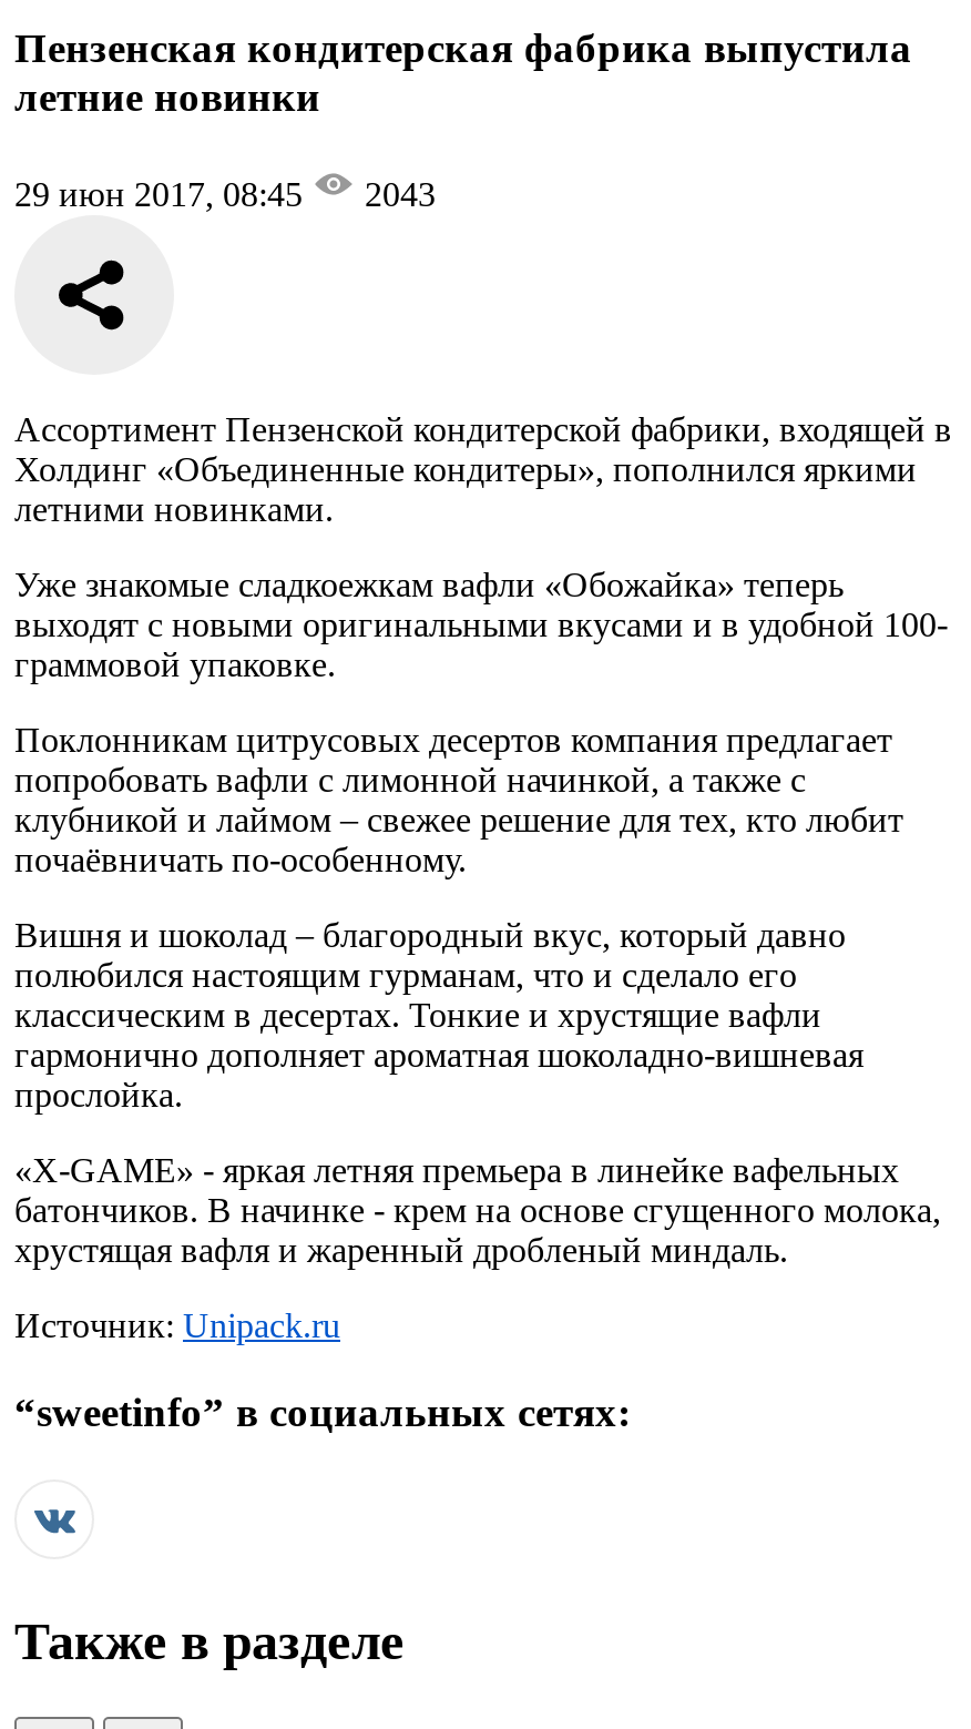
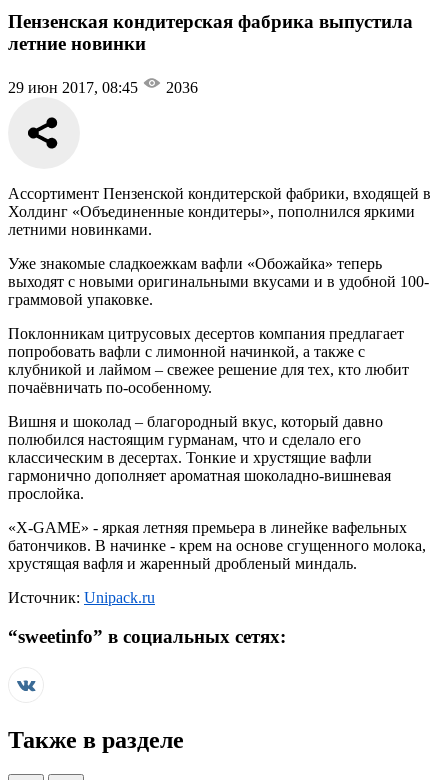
- 29 июн 2017, 08:45 2043
+ 29 июн 2017, 08:45 2036
